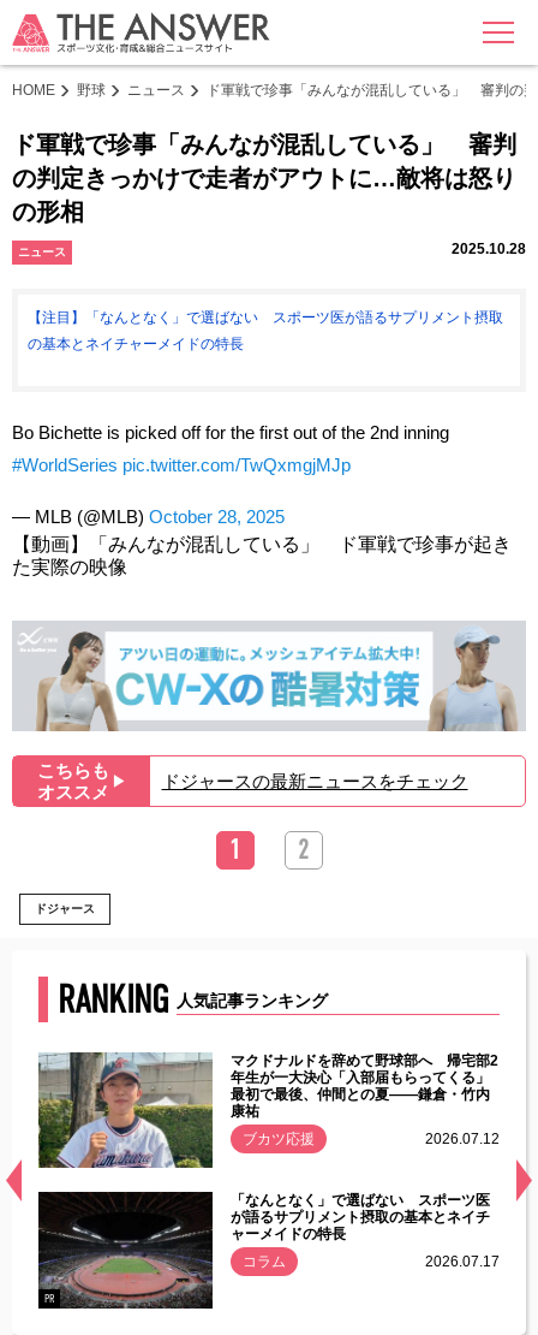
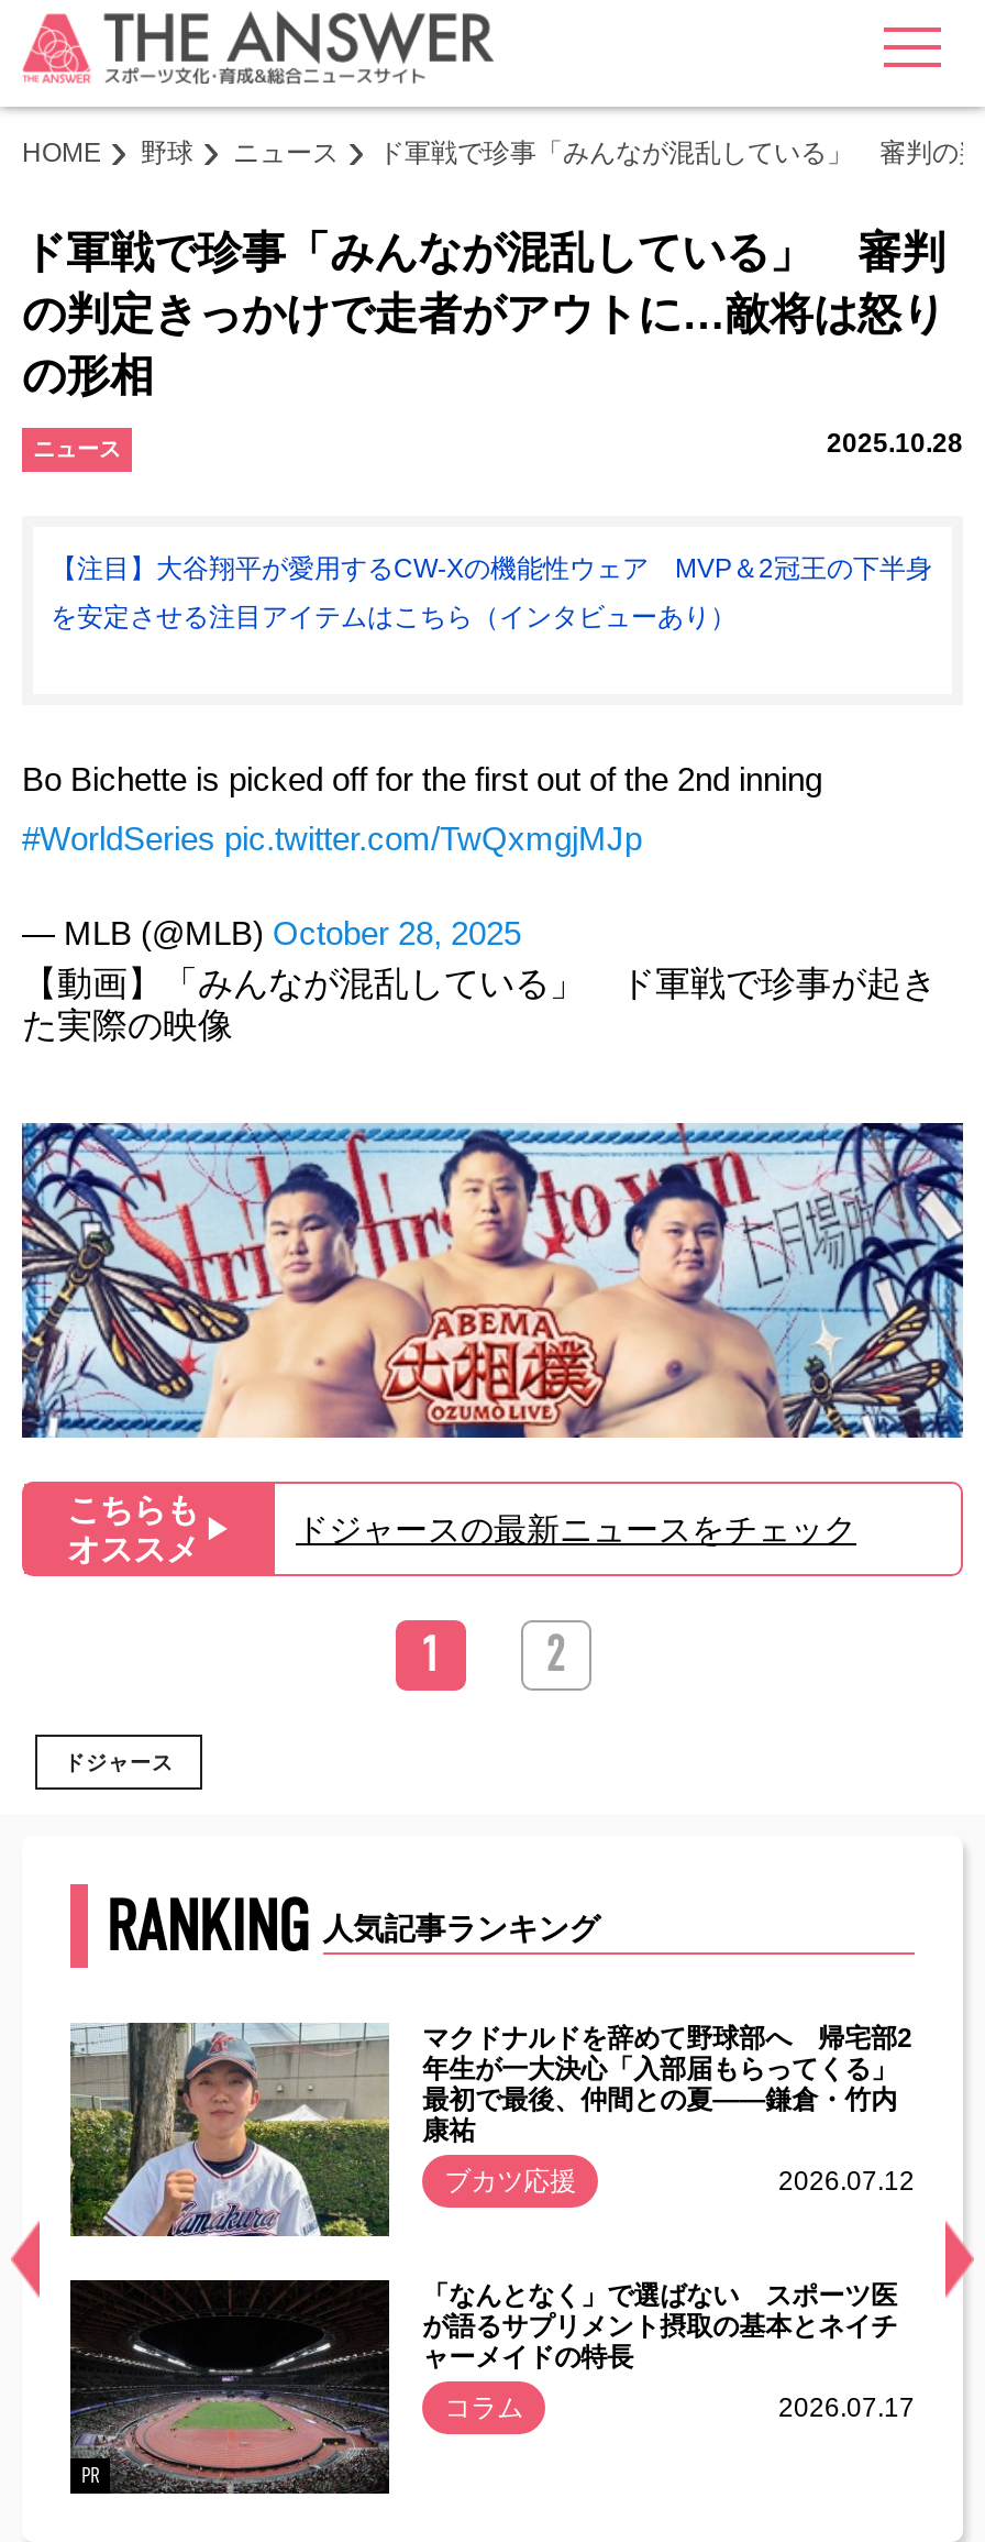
- 【注目】「なんとなく」で選ばない スポーツ医が語るサプリメント摂取
+ 【注目】大谷翔平が愛用するCW-Xの機能性ウェア MVP＆2冠王の下半身

- の基本とネイチャーメイドの特長
+ を安定させる注目アイテムはこちら（インタビューあり）

- [image]
+ [image]
